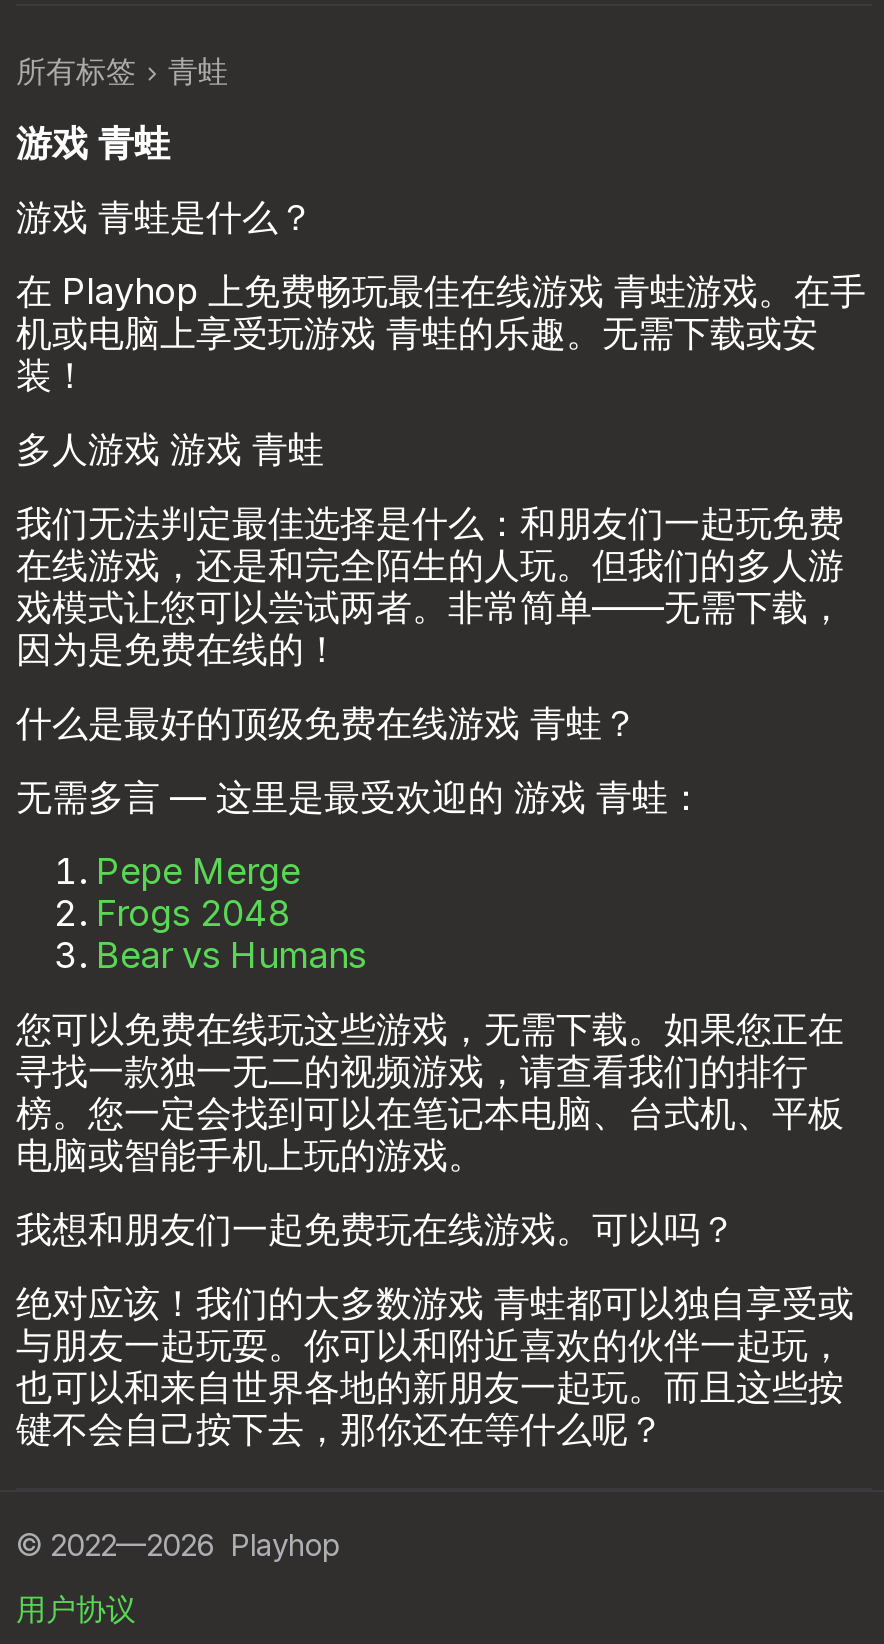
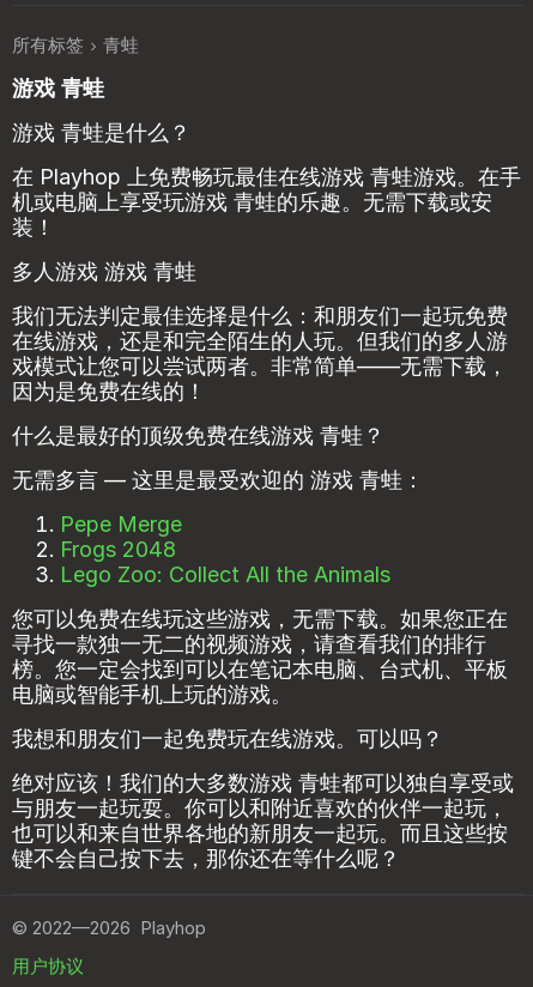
- Bear vs Humans
+ Lego Zoo: Collect All the Animals
